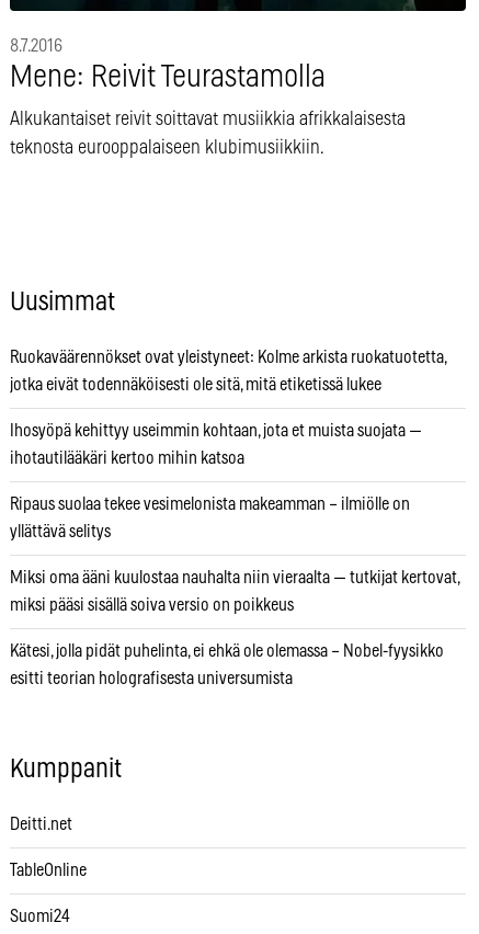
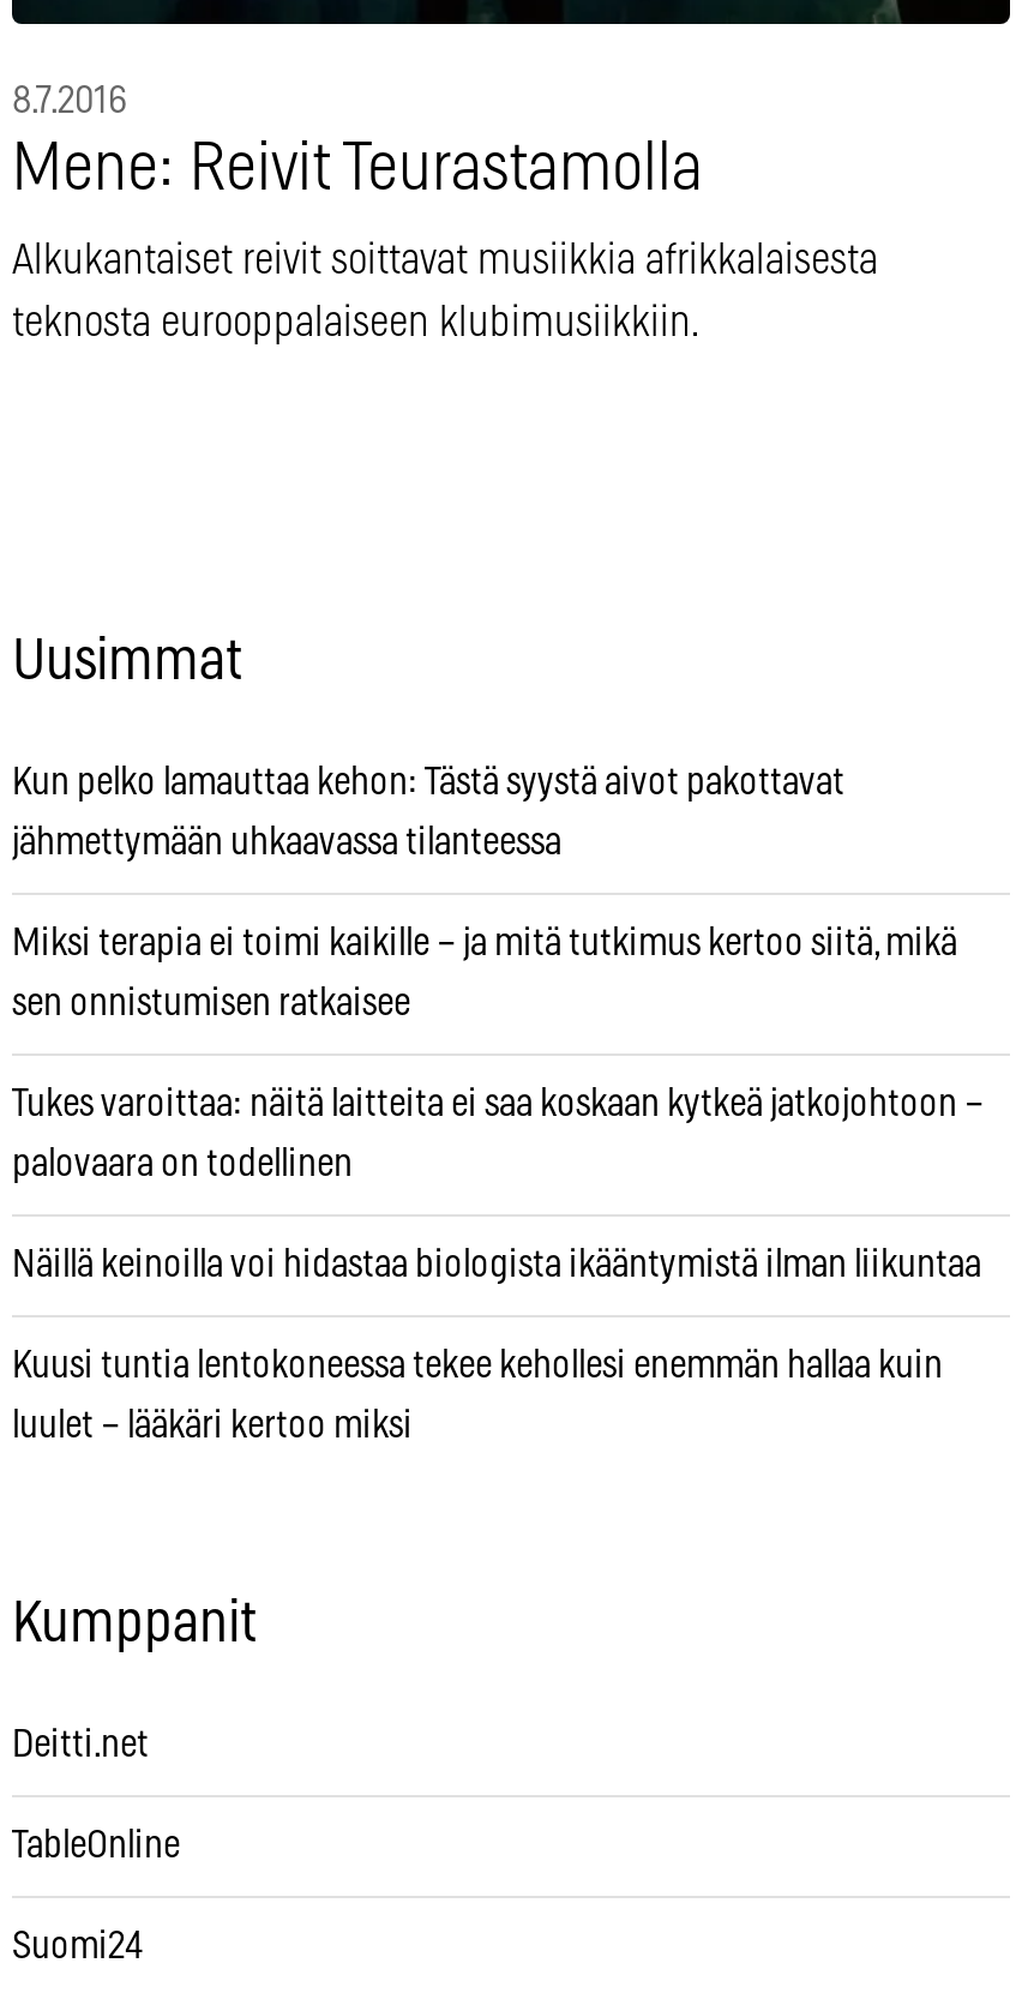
- Ruokaväärennökset ovat yleistyneet: Kolme arkista ruokatuotetta,
- jotka eivät todennäköisesti ole sitä, mitä etiketissä lukee
- Ihosyöpä kehittyy useimmin kohtaan, jota et muista suojata —
- ihotautilääkäri kertoo mihin katsoa
- Ripaus suolaa tekee vesimelonista makeamman – ilmiölle on
- yllättävä selitys
- Miksi oma ääni kuulostaa nauhalta niin vieraalta — tutkijat kertovat,
- miksi pääsi sisällä soiva versio on poikkeus
- Kätesi, jolla pidät puhelinta, ei ehkä ole olemassa – Nobel-fyysikko
- esitti teorian holografisesta universumista
+ Kun pelko lamauttaa kehon: Tästä syystä aivot pakottavat
+ jähmettymään uhkaavassa tilanteessa
+ Miksi terapia ei toimi kaikille – ja mitä tutkimus kertoo siitä, mikä
+ sen onnistumisen ratkaisee
+ Tukes varoittaa: näitä laitteita ei saa koskaan kytkeä jatkojohtoon –
+ palovaara on todellinen
+ Näillä keinoilla voi hidastaa biologista ikääntymistä ilman liikuntaa
+ Kuusi tuntia lentokoneessa tekee kehollesi enemmän hallaa kuin
+ luulet – lääkäri kertoo miksi
